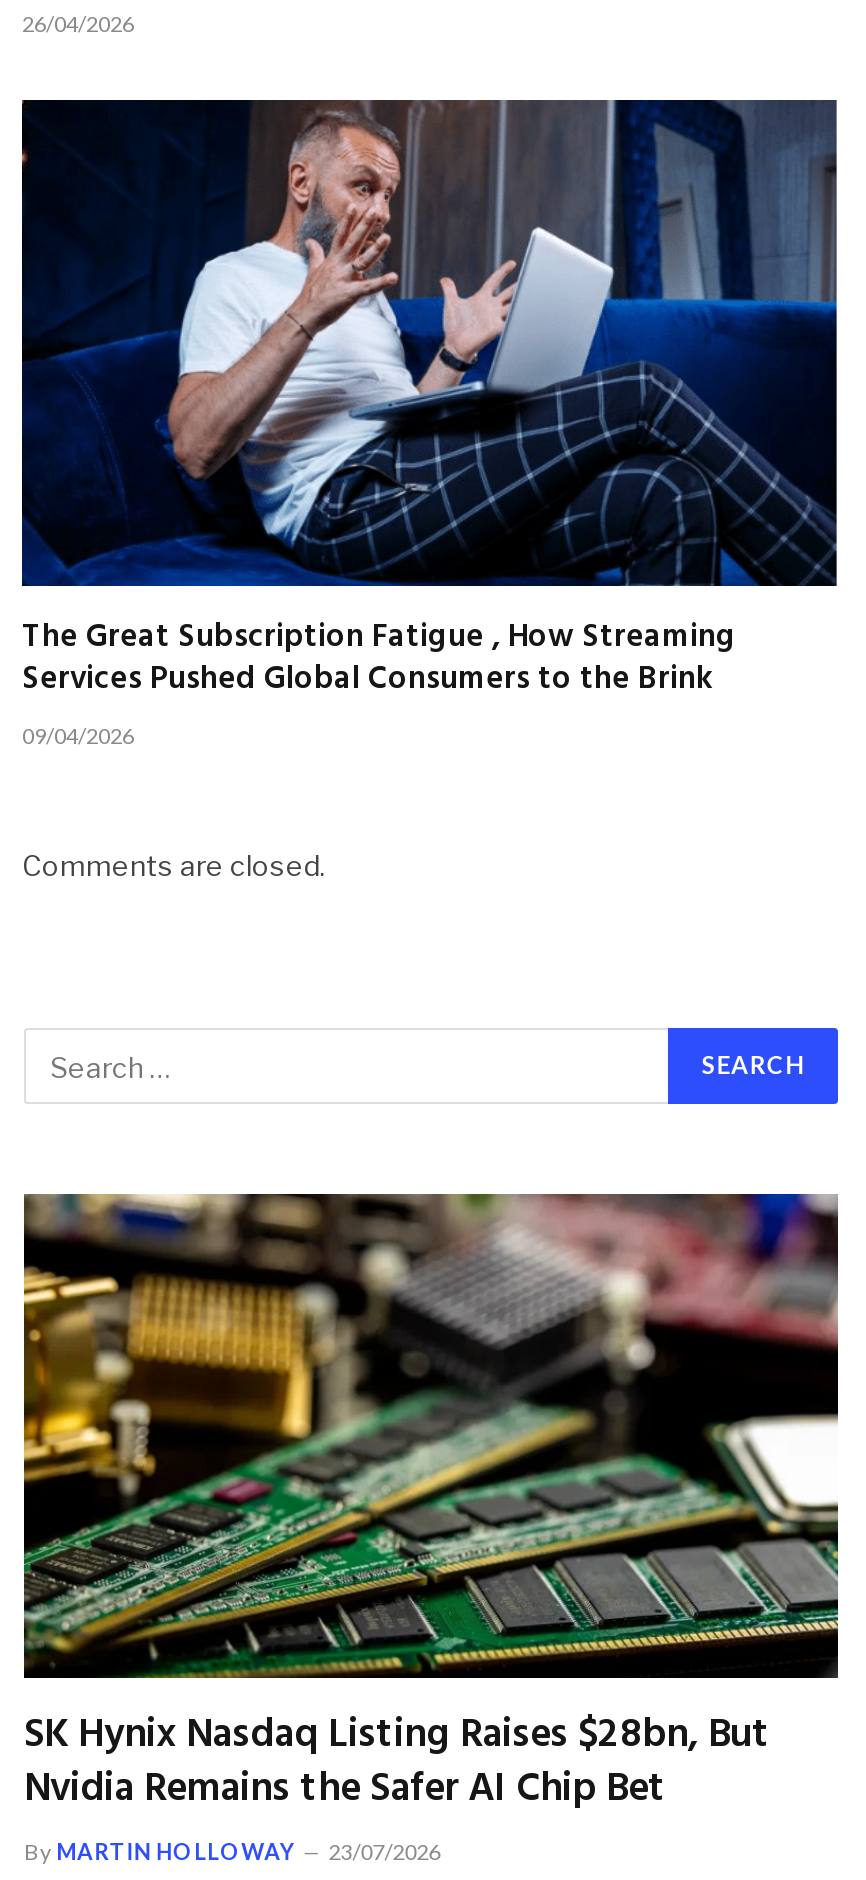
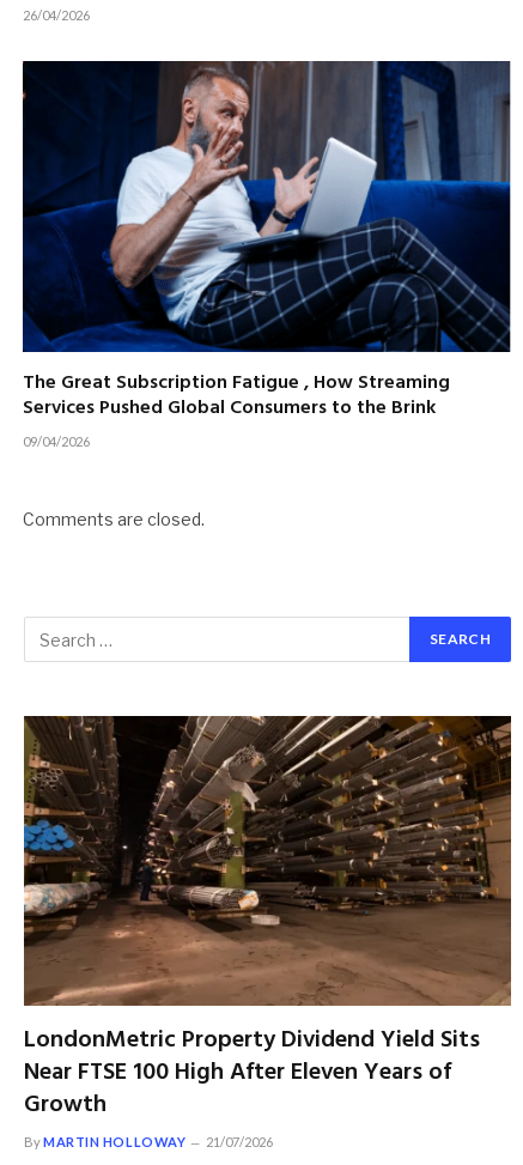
- [image]
- SK Hynix Nasdaq Listing Raises $28bn, But
- Nvidia Remains the Safer AI Chip Bet
+ [image]
+ LondonMetric Property Dividend Yield Sits
+ Near FTSE 100 High After Eleven Years of
+ Growth

- By MARTIN HOLLOWAY 23/07/2026
+ By MARTIN HOLLOWAY 21/07/2026
